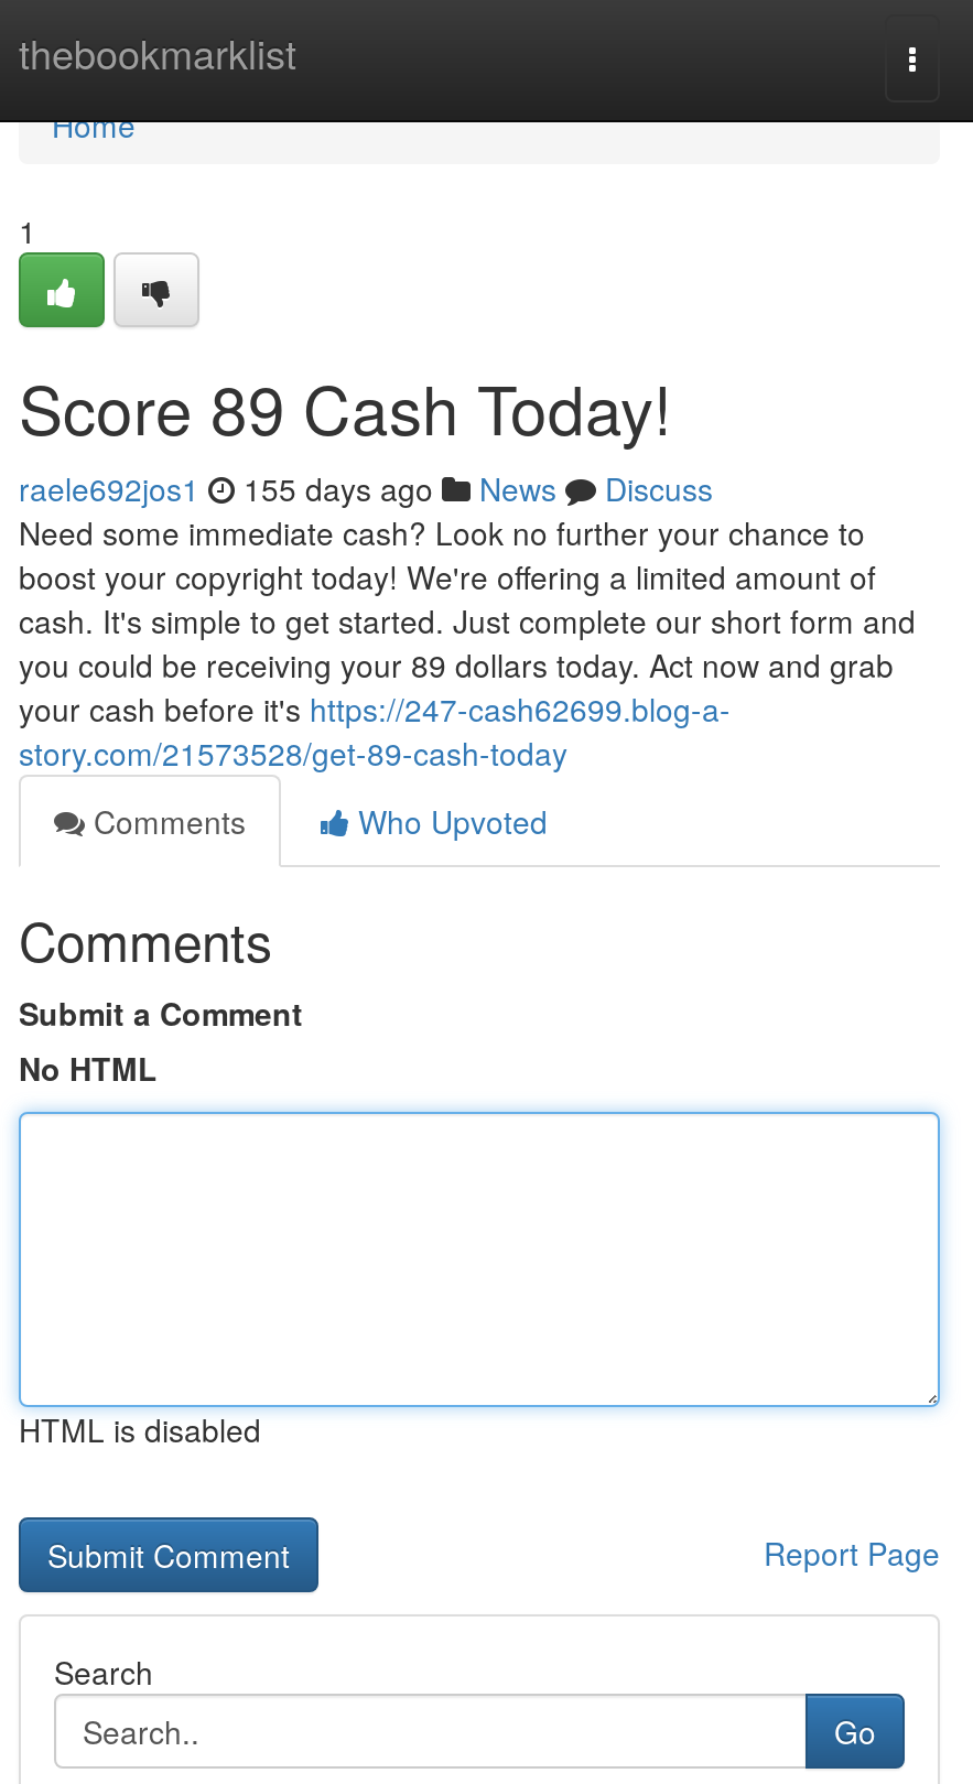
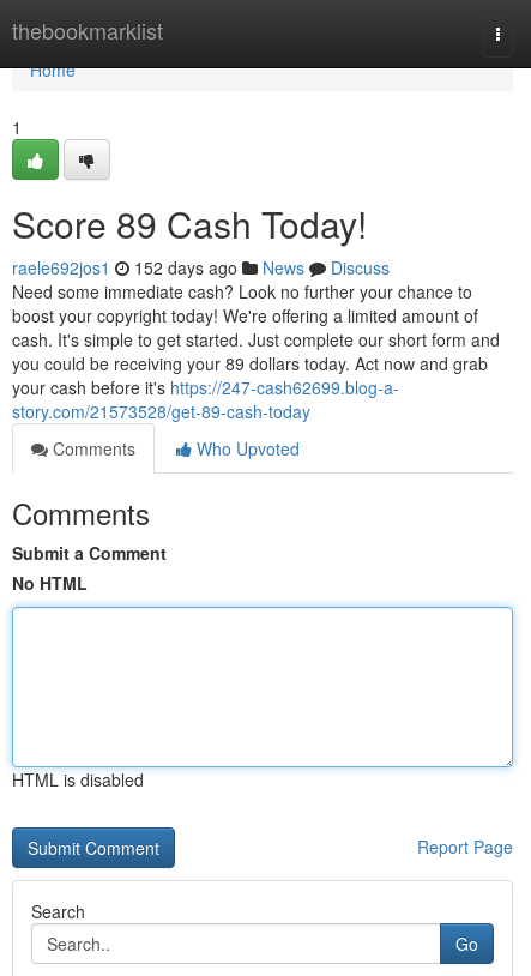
- raele692jos1 155 days ago News Discuss
+ raele692jos1 152 days ago News Discuss
